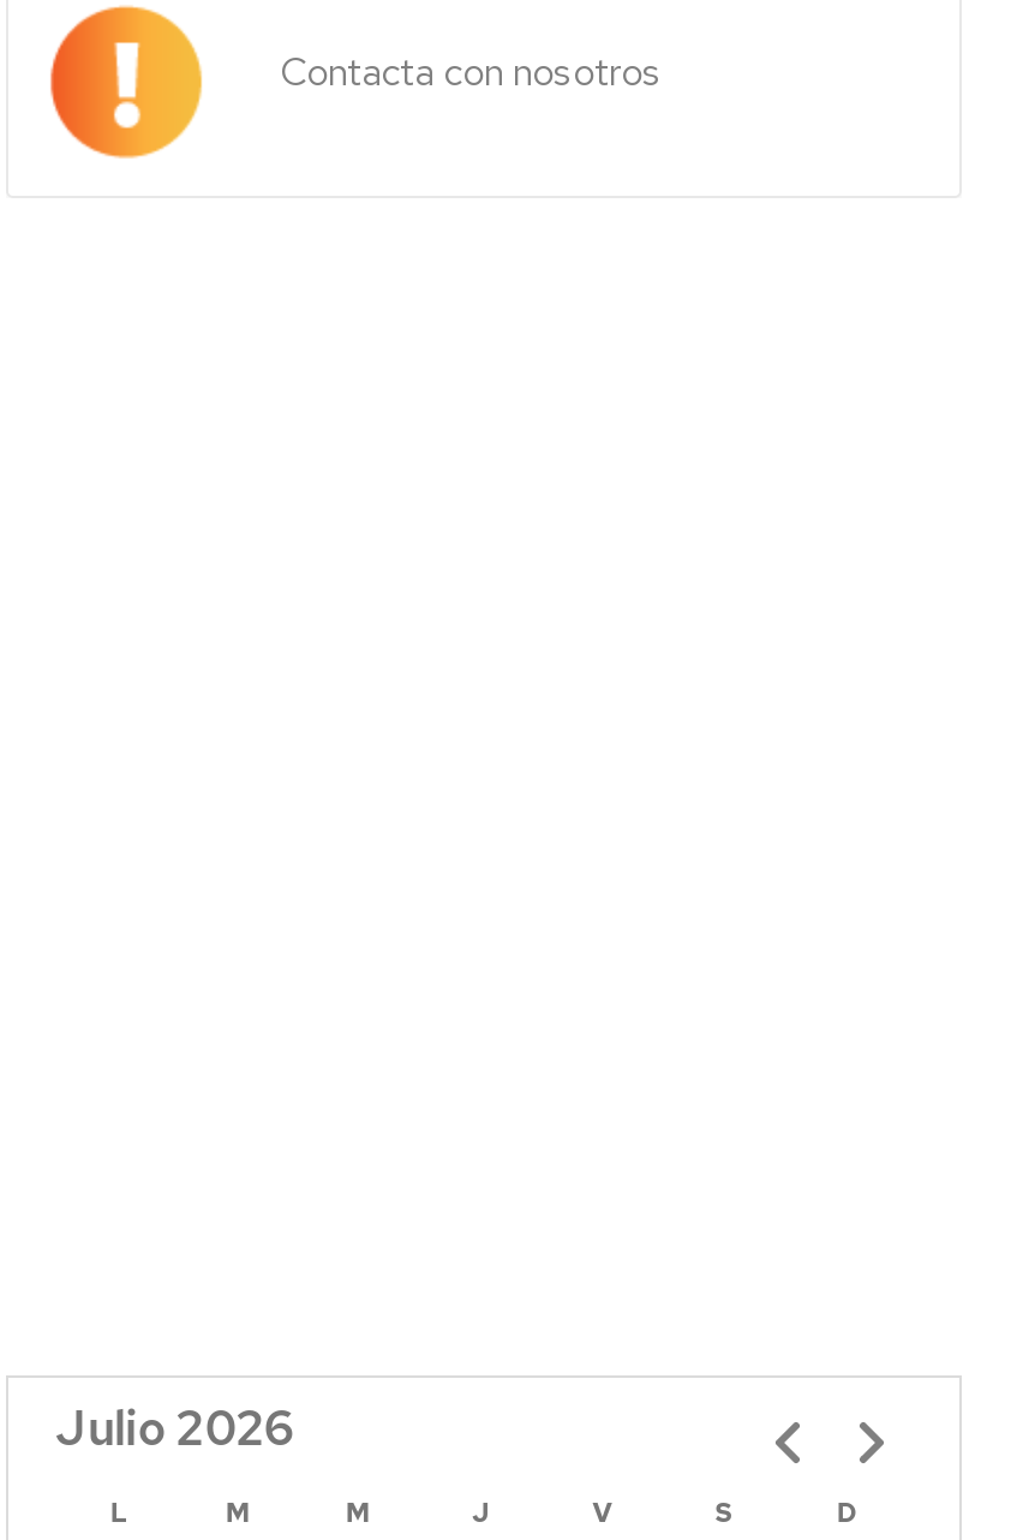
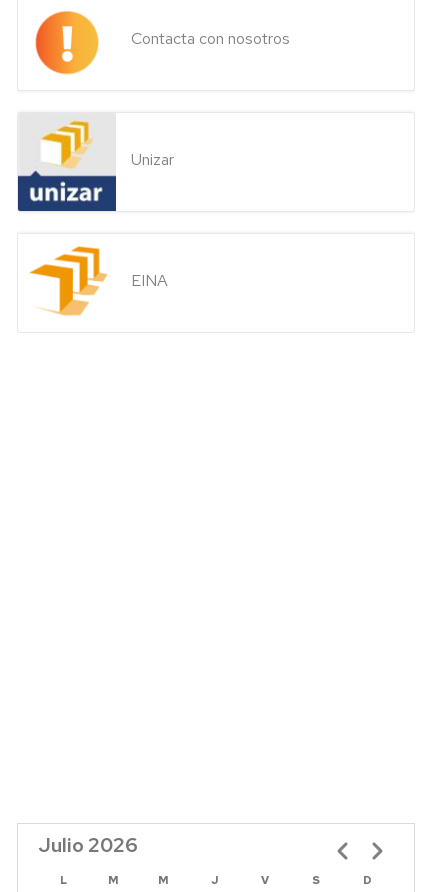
+ [image]
+ Unizar

+ [image]
+ EINA
